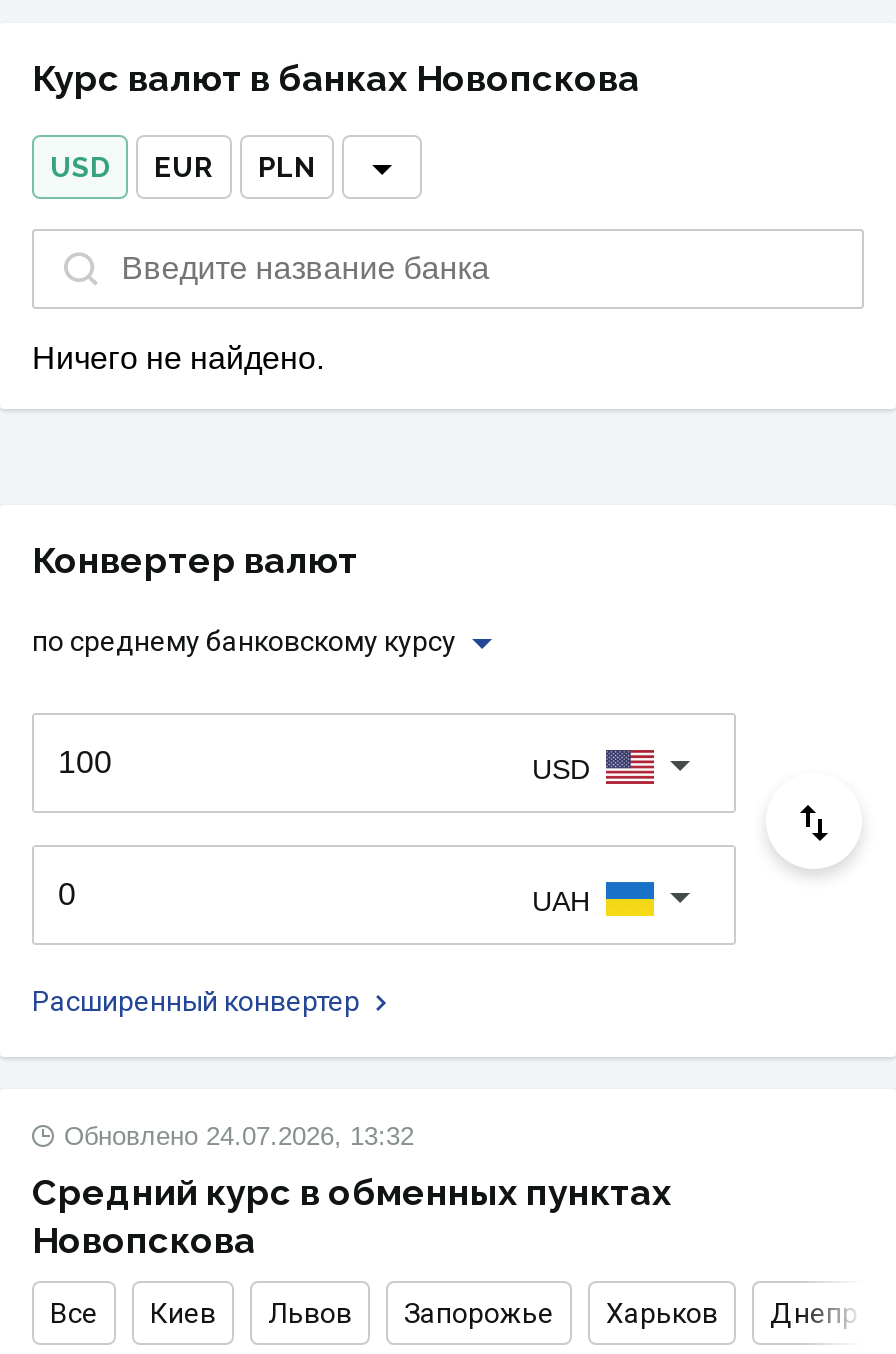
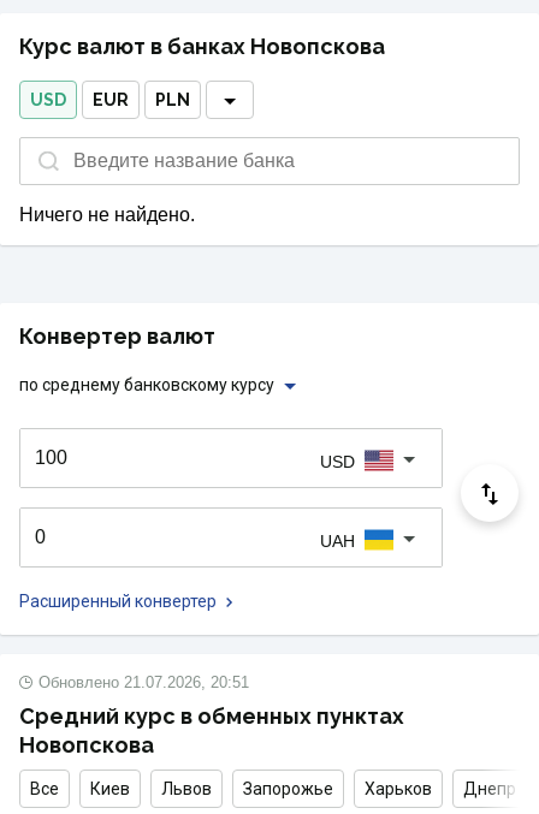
- Обновлено 24.07.2026, 13:32
+ Обновлено 21.07.2026, 20:51
